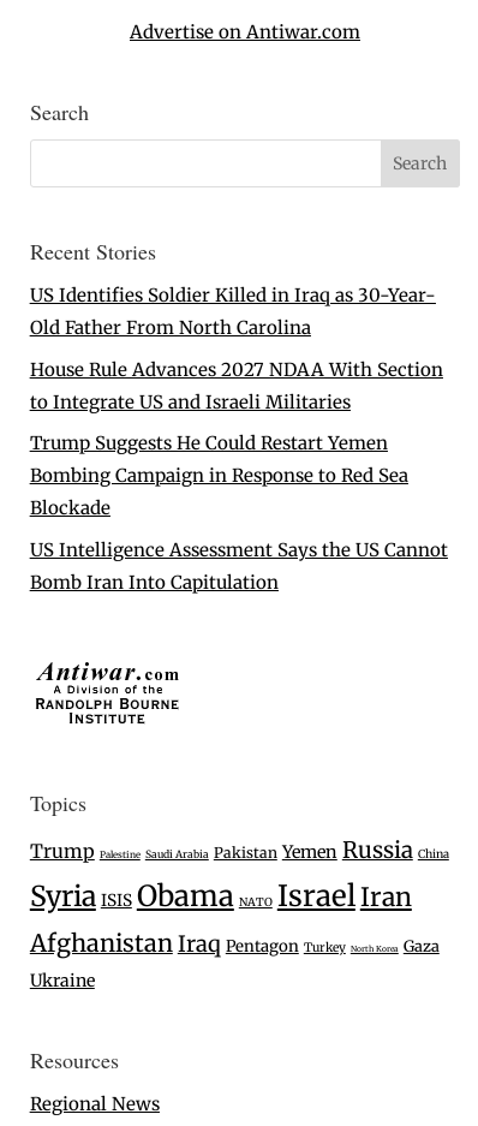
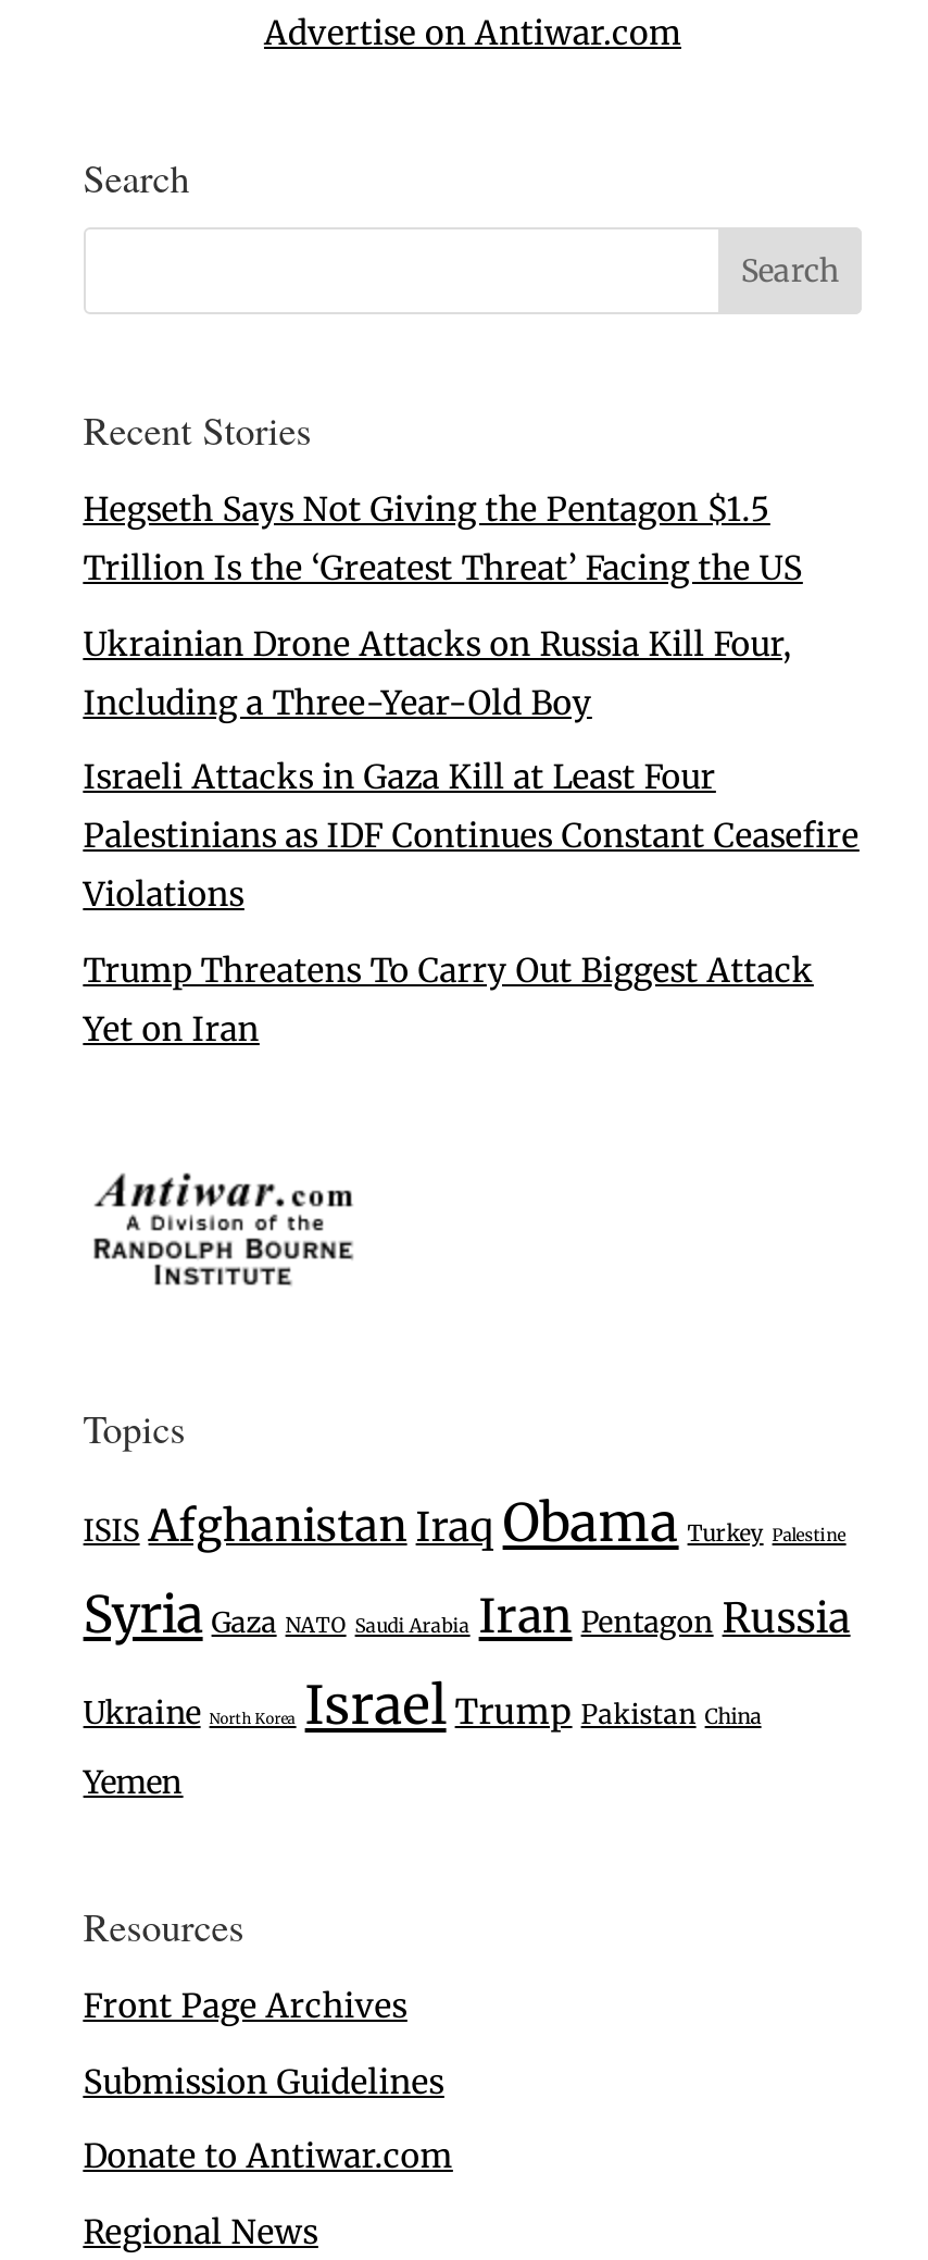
- US Identifies Soldier Killed in Iraq as 30-Year-
- Old Father From North Carolina
+ Hegseth Says Not Giving the Pentagon $1.5
+ Trillion Is the ‘Greatest Threat’ Facing the US

- House Rule Advances 2027 NDAA With Section
- to Integrate US and Israeli Militaries
+ Ukrainian Drone Attacks on Russia Kill Four,
+ Including a Three-Year-Old Boy

- Trump Suggests He Could Restart Yemen
- Bombing Campaign in Response to Red Sea
- Blockade
+ Israeli Attacks in Gaza Kill at Least Four
+ Palestinians as IDF Continues Constant Ceasefire
+ Violations

- US Intelligence Assessment Says the US Cannot
- Bomb Iran Into Capitulation
+ Trump Threatens To Carry Out Biggest Attack
+ Yet on Iran

- Trump Palestine Saudi Arabia Pakistan Yemen Russia China
- Syria ISIS Obama NATO Israel Iran
- Afghanistan Iraq Pentagon Turkey North Korea Gaza
- Ukraine
+ ISIS Afghanistan Iraq Obama Turkey Palestine
+ Syria Gaza NATO Saudi Arabia Iran Pentagon Russia
+ Ukraine North Korea Israel Trump Pakistan China
+ Yemen

+ Front Page Archives
+ Submission Guidelines
+ Donate to Antiwar.com
